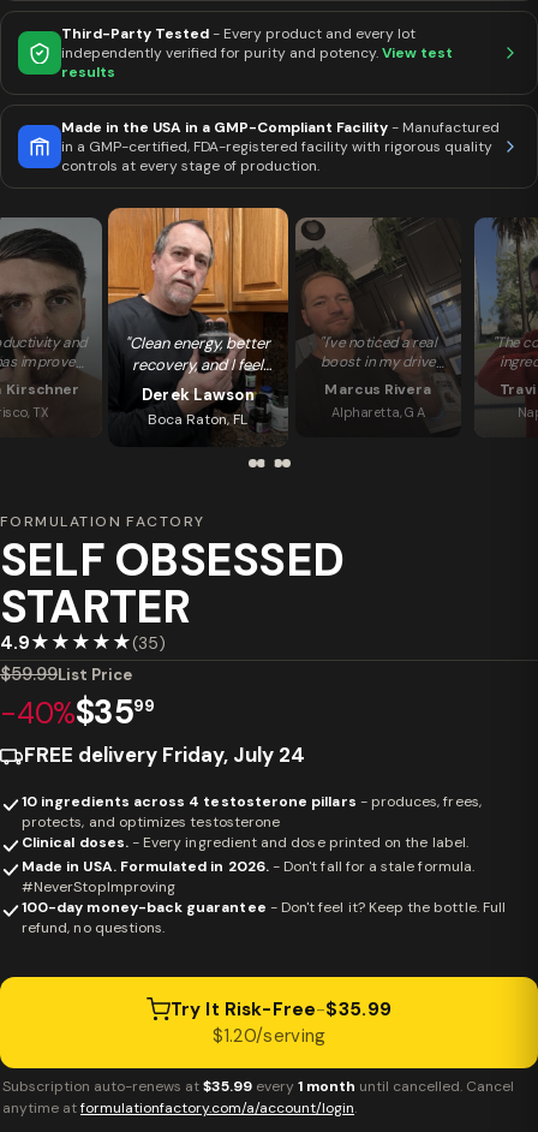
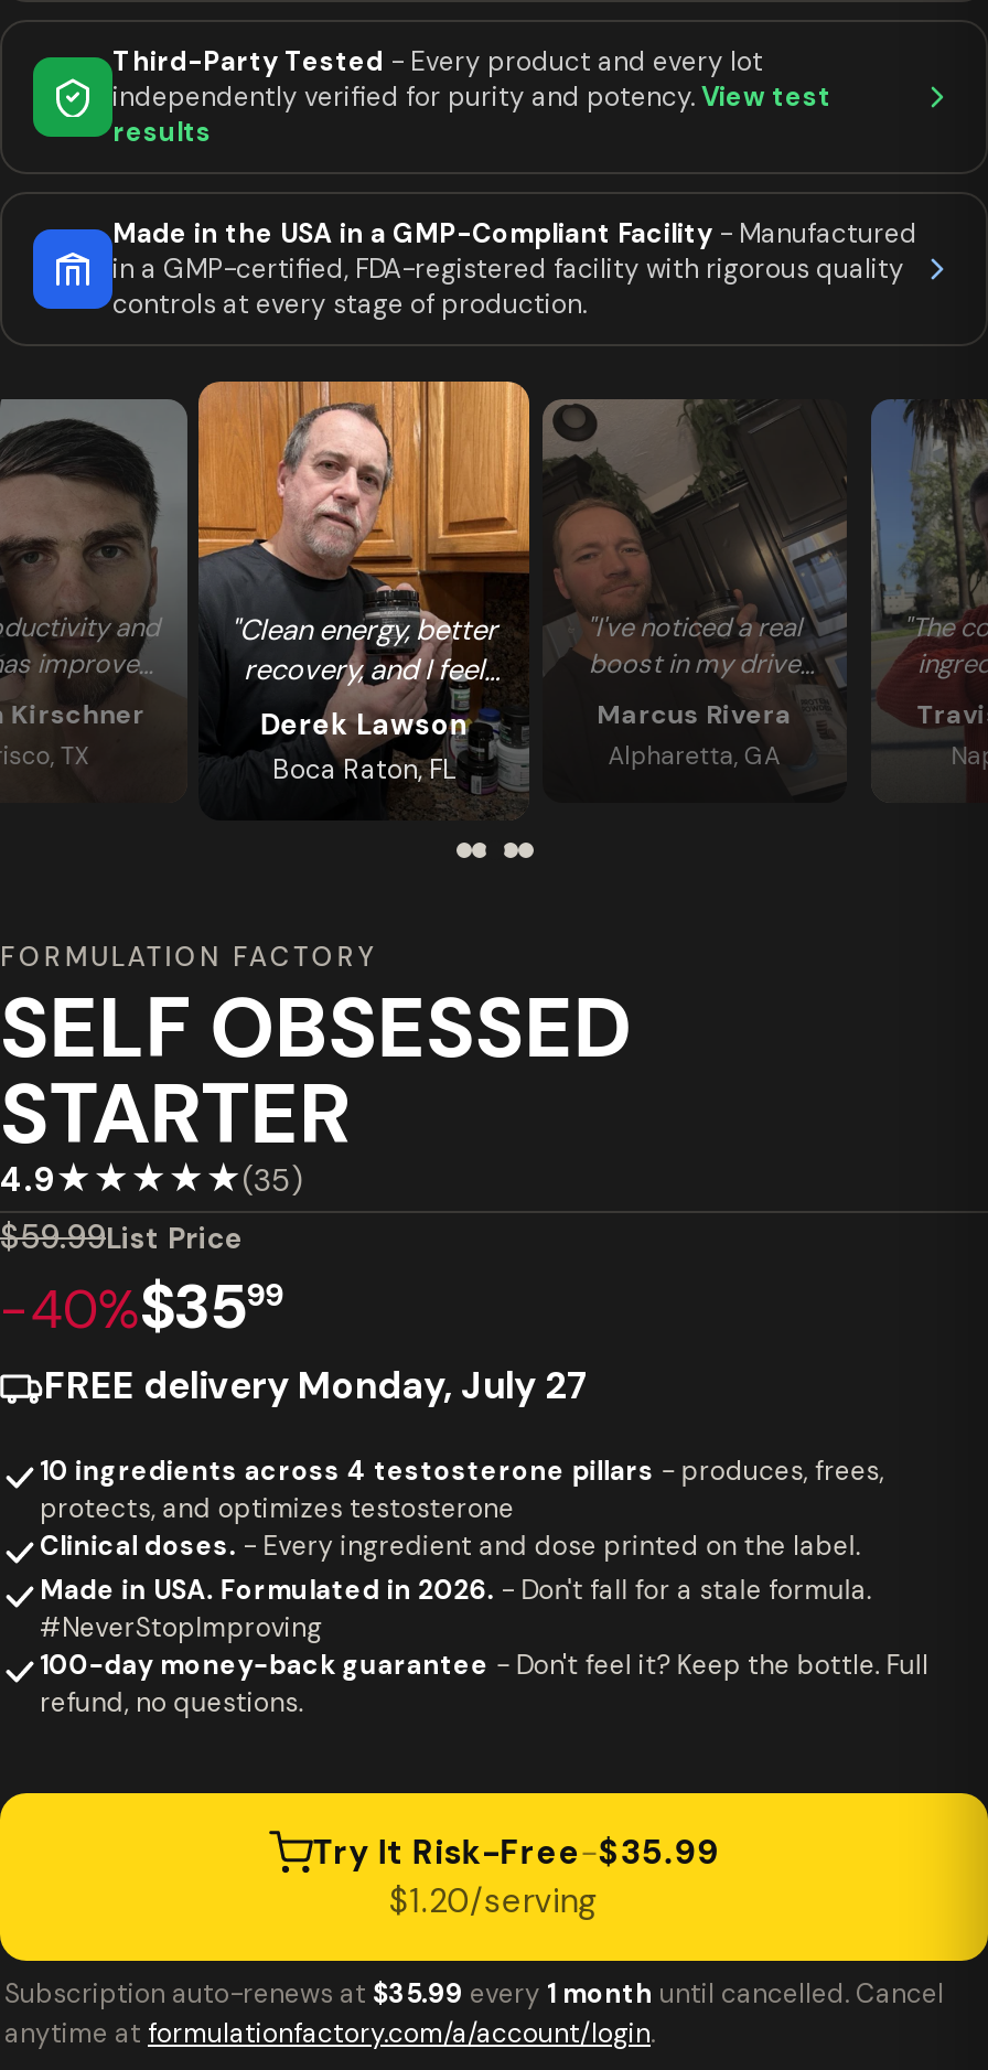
- FREE delivery Friday, July 24
+ FREE delivery Monday, July 27
